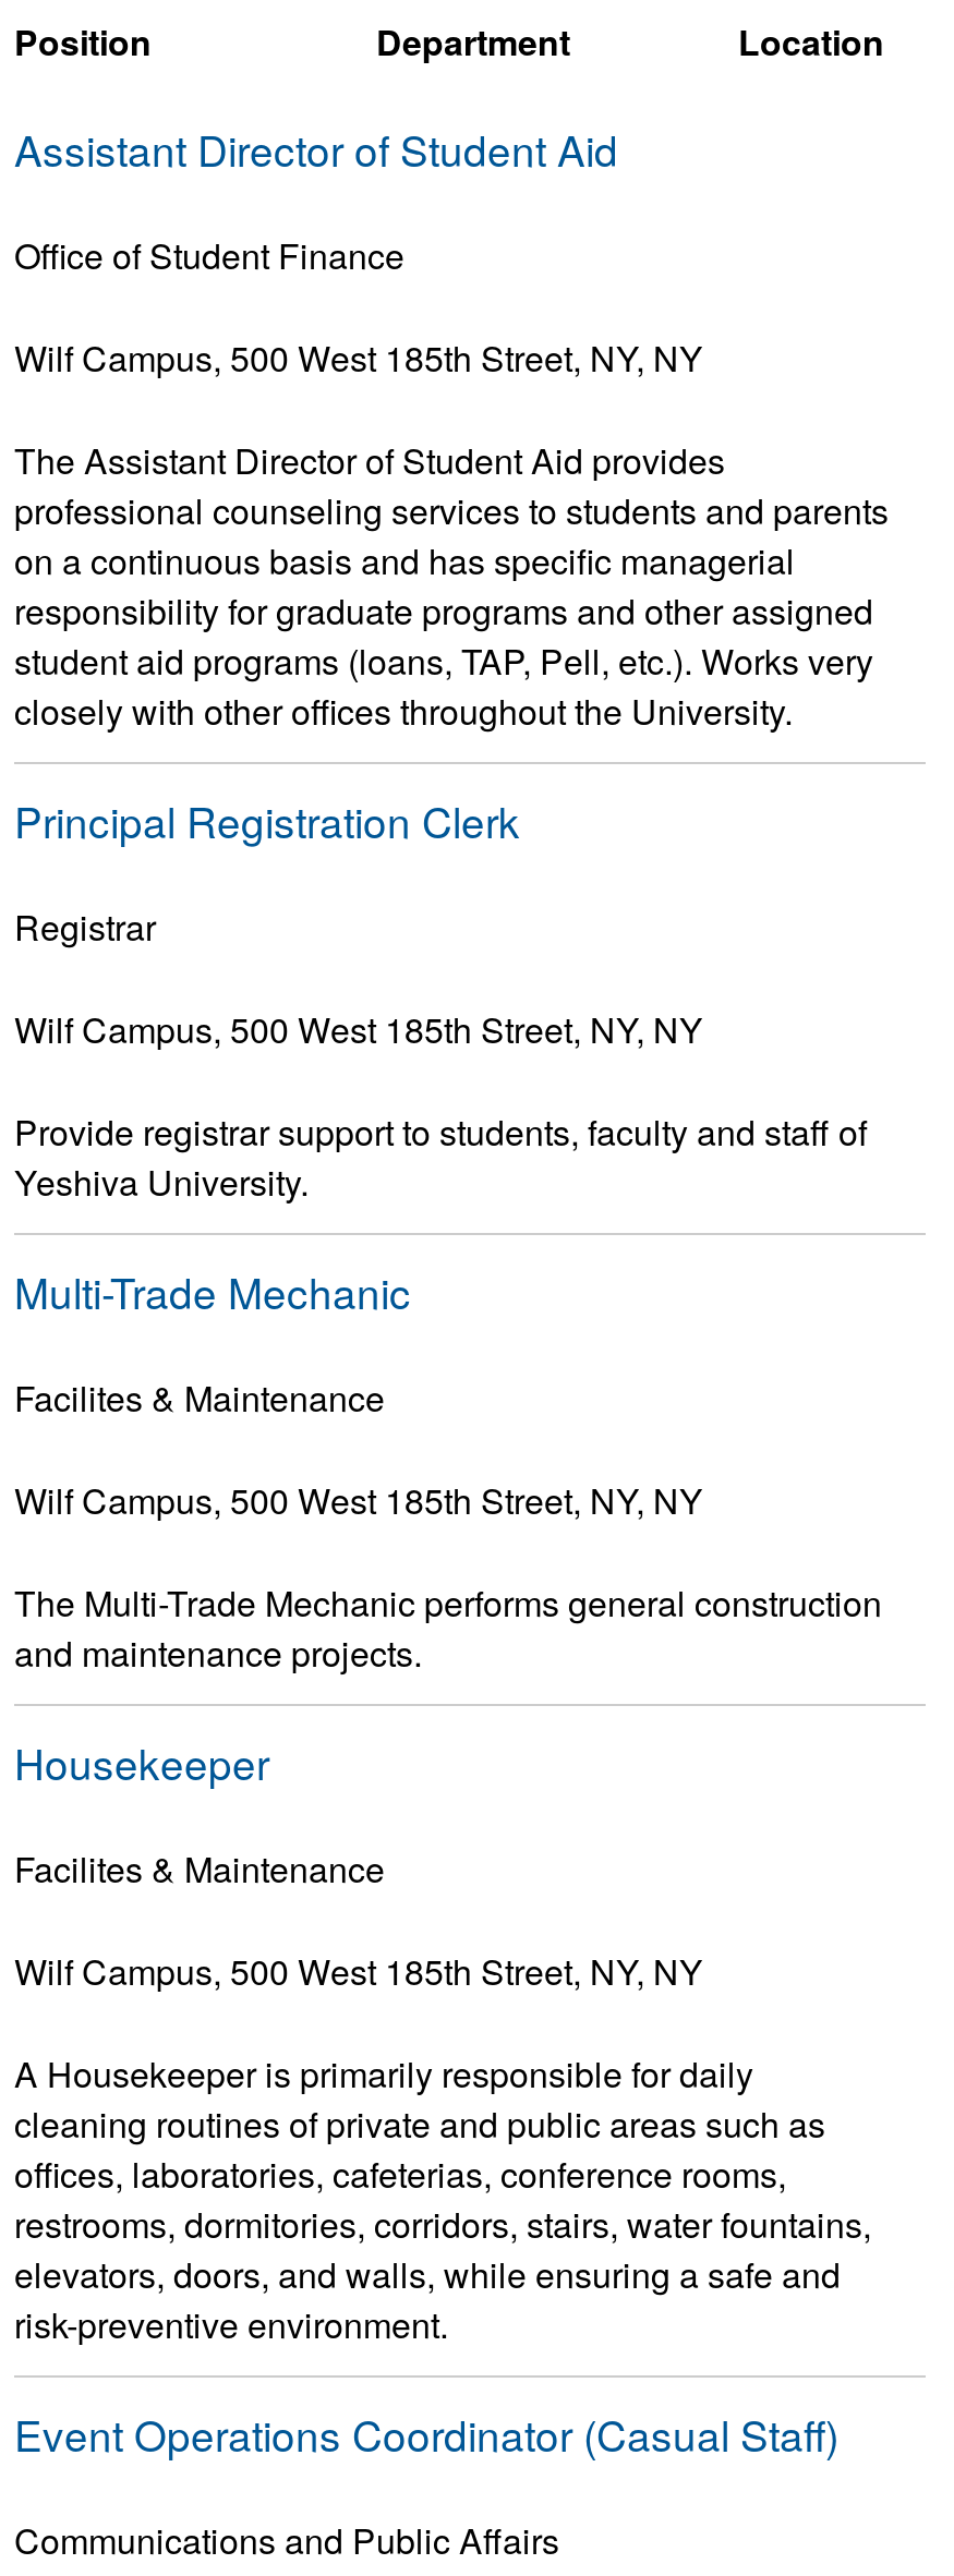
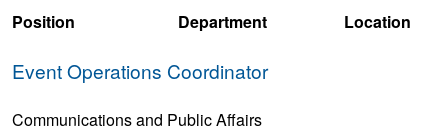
- Assistant Director of Student Aid
- Office of Student Finance
- Wilf Campus, 500 West 185th Street, NY, NY
- The Assistant Director of Student Aid provides
- professional counseling services to students and parents
- on a continuous basis and has specific managerial
- responsibility for graduate programs and other assigned
- student aid programs (loans, TAP, Pell, etc.). Works very
- closely with other offices throughout the University.
- Principal Registration Clerk
- Registrar
- Wilf Campus, 500 West 185th Street, NY, NY
- Provide registrar support to students, faculty and staff of
- Yeshiva University.
- Multi-Trade Mechanic
- Facilites & Maintenance
- Wilf Campus, 500 West 185th Street, NY, NY
- The Multi-Trade Mechanic performs general construction
- and maintenance projects.
- Housekeeper
- Facilites & Maintenance
- Wilf Campus, 500 West 185th Street, NY, NY
- A Housekeeper is primarily responsible for daily
- cleaning routines of private and public areas such as
- offices, laboratories, cafeterias, conference rooms,
- restrooms, dormitories, corridors, stairs, water fountains,
- elevators, doors, and walls, while ensuring a safe and
- risk-preventive environment.
- Event Operations Coordinator (Casual Staff)
+ Event Operations Coordinator
